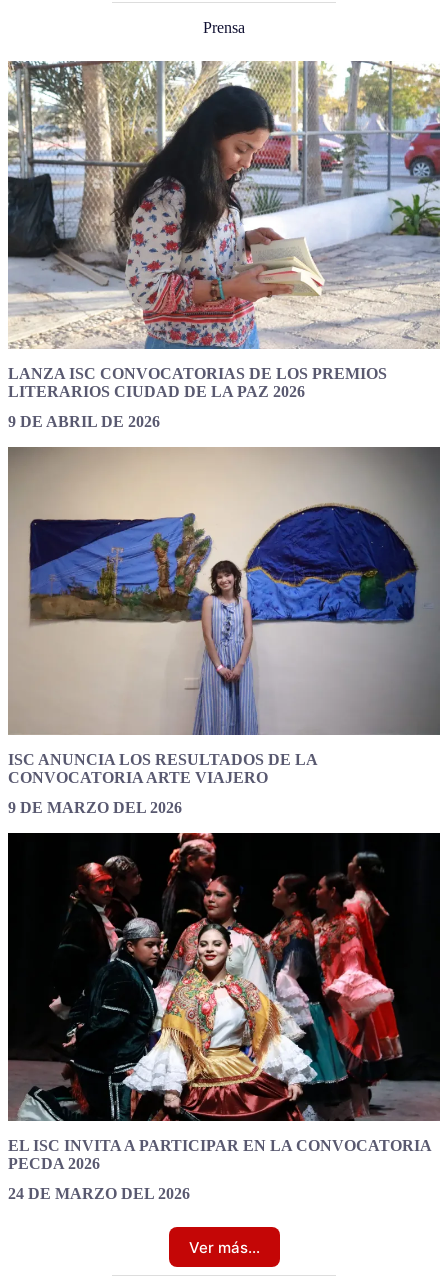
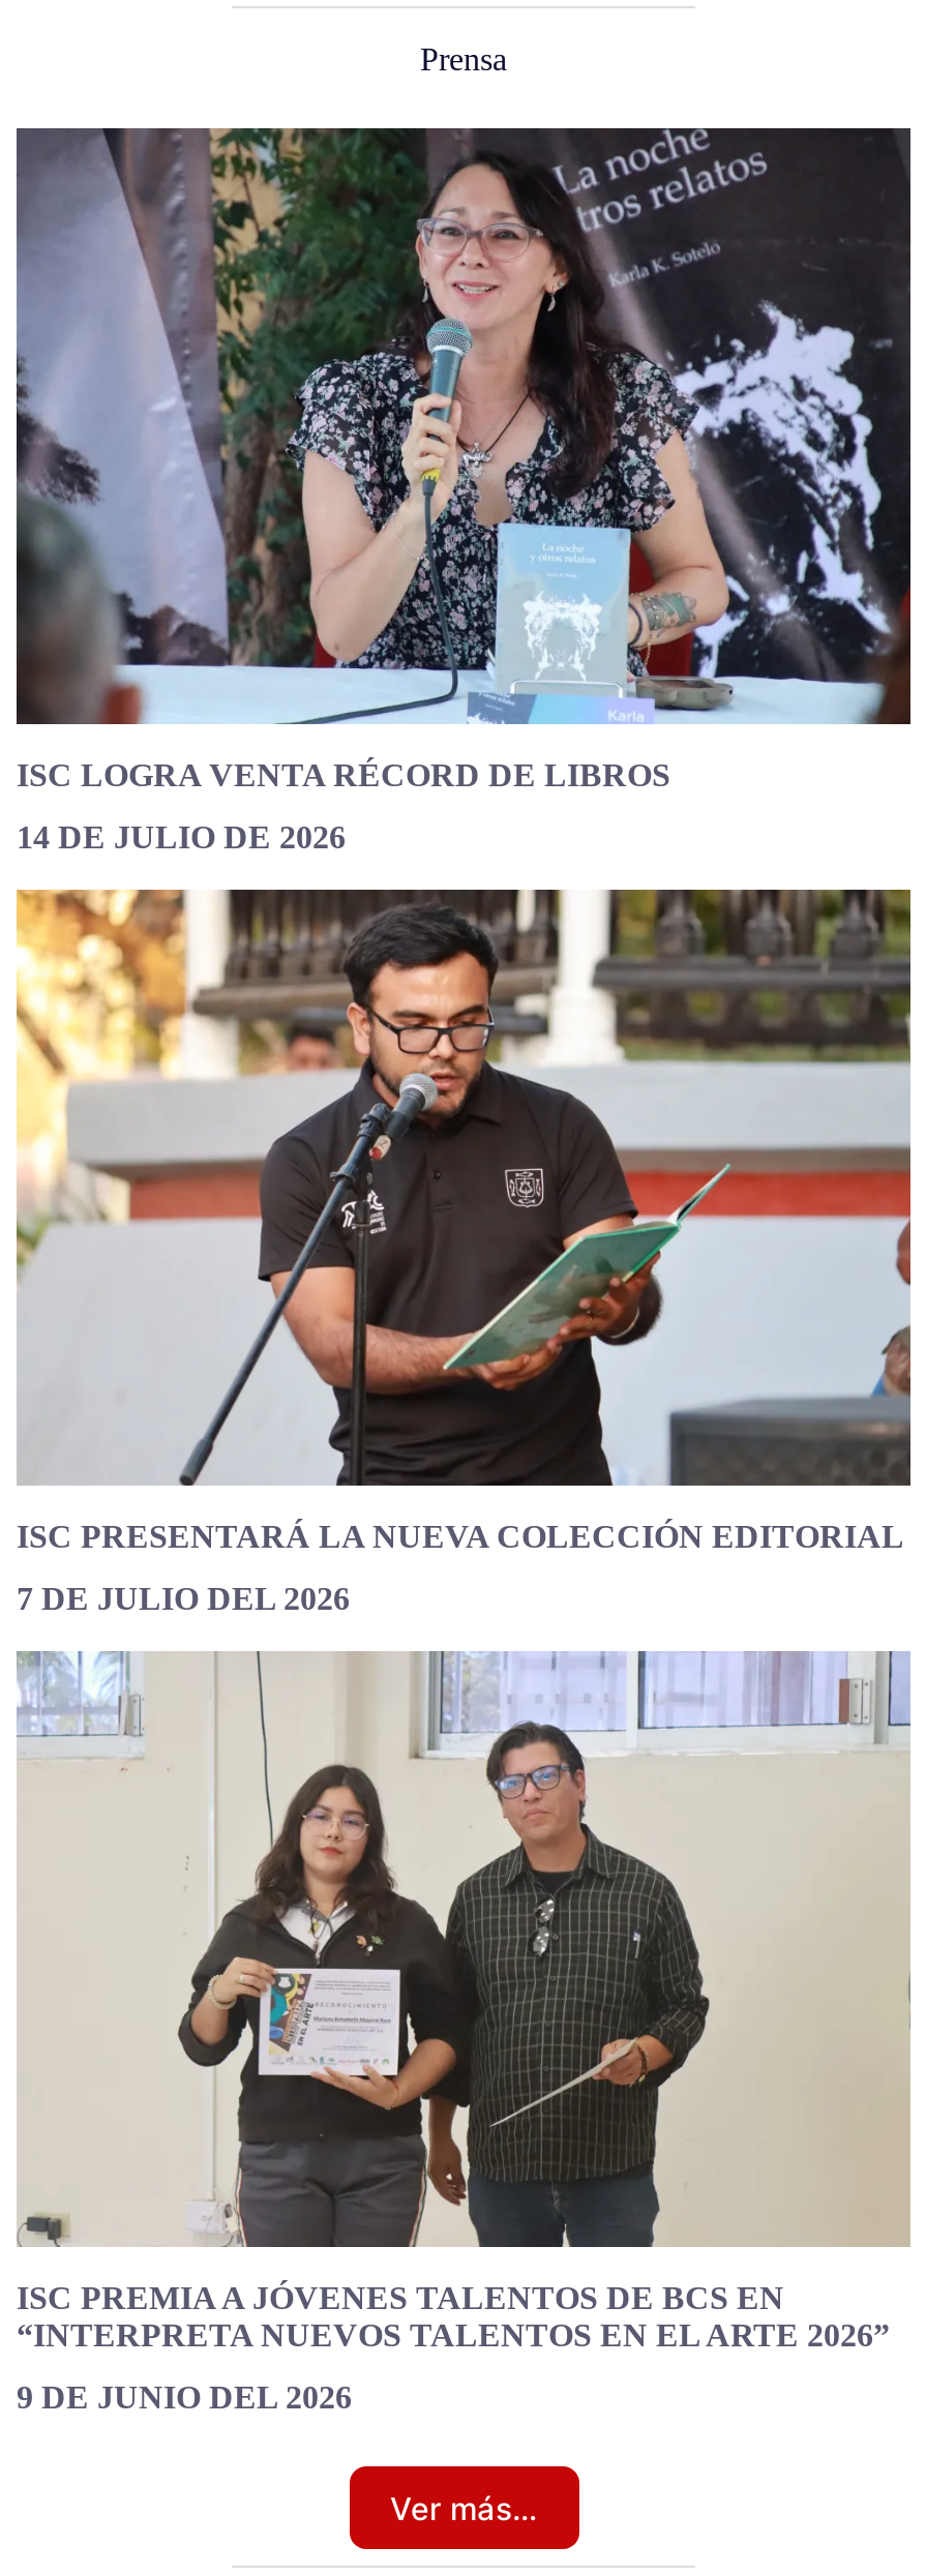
- [image]
- LANZA ISC CONVOCATORIAS DE LOS PREMIOS
- LITERARIOS CIUDAD DE LA PAZ 2026
+ [image]
+ ISC LOGRA VENTA RÉCORD DE LIBROS

- 9 DE ABRIL DE 2026
+ 14 DE JULIO DE 2026

- [image]
- ISC ANUNCIA LOS RESULTADOS DE LA
- CONVOCATORIA ARTE VIAJERO
+ [image]
+ ISC PRESENTARÁ LA NUEVA COLECCIÓN EDITORIAL

- 9 DE MARZO DEL 2026
+ 7 DE JULIO DEL 2026

- [image]
- EL ISC INVITA A PARTICIPAR EN LA CONVOCATORIA
- PECDA 2026
+ [image]
+ ISC PREMIA A JÓVENES TALENTOS DE BCS EN
+ “INTERPRETA NUEVOS TALENTOS EN EL ARTE 2026”

- 24 DE MARZO DEL 2026
+ 9 DE JUNIO DEL 2026
